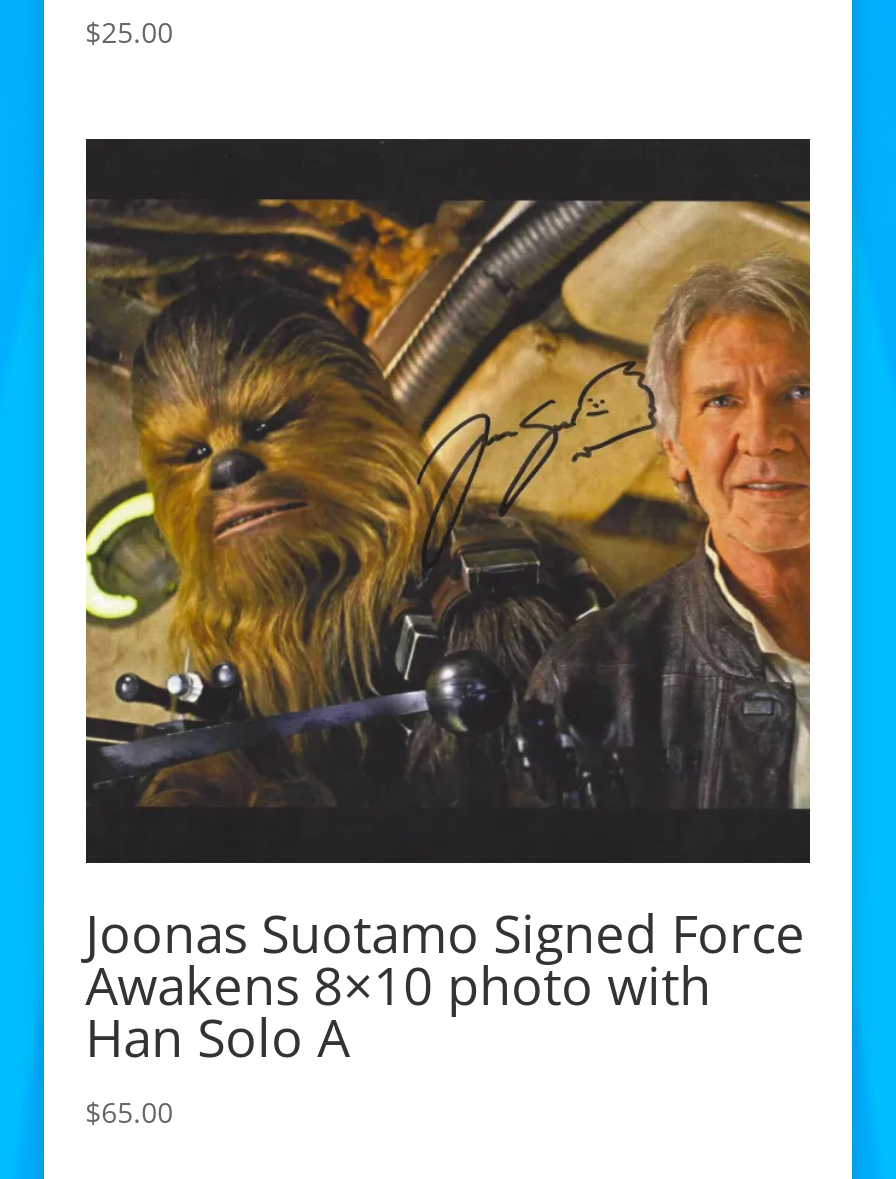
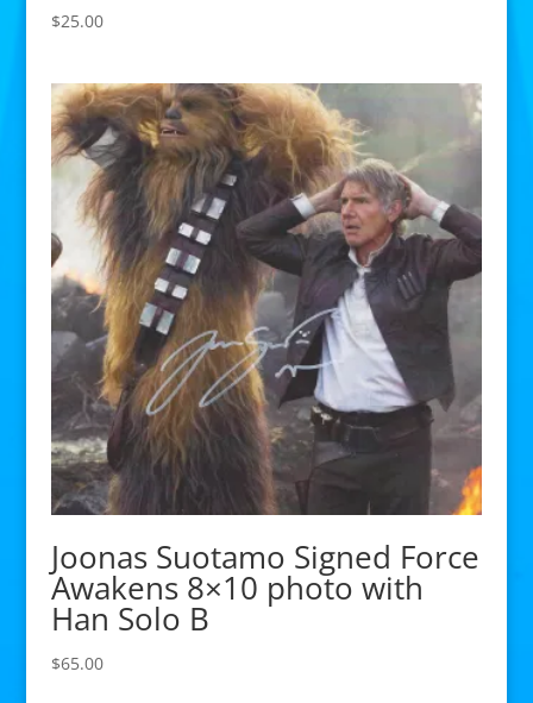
- [image]
+ [image]

- Han Solo A
+ Han Solo B
